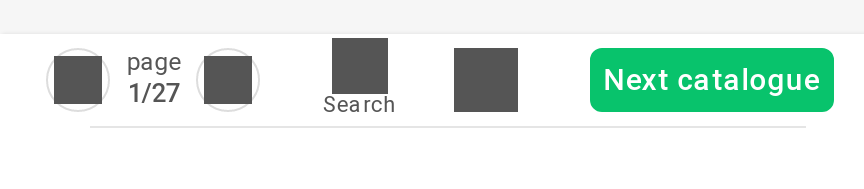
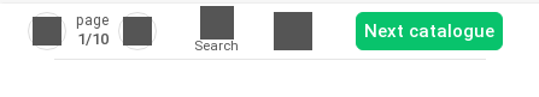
- 1/27
+ 1/10
